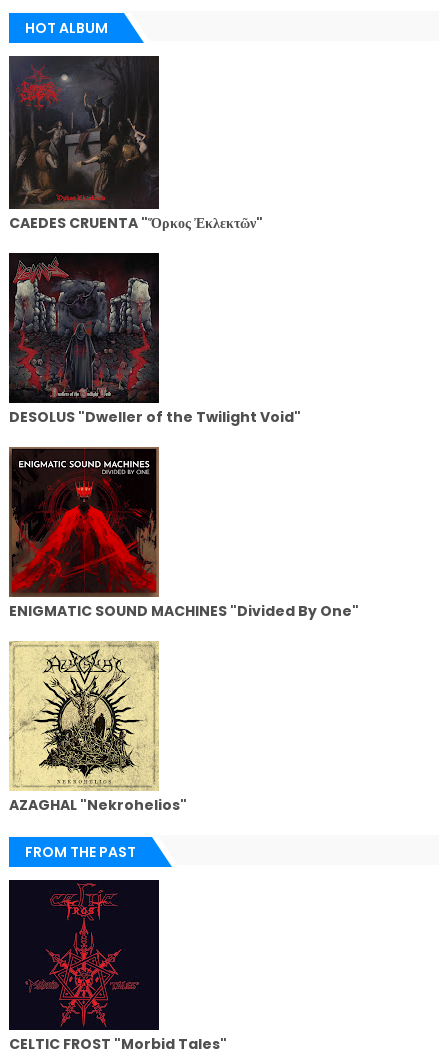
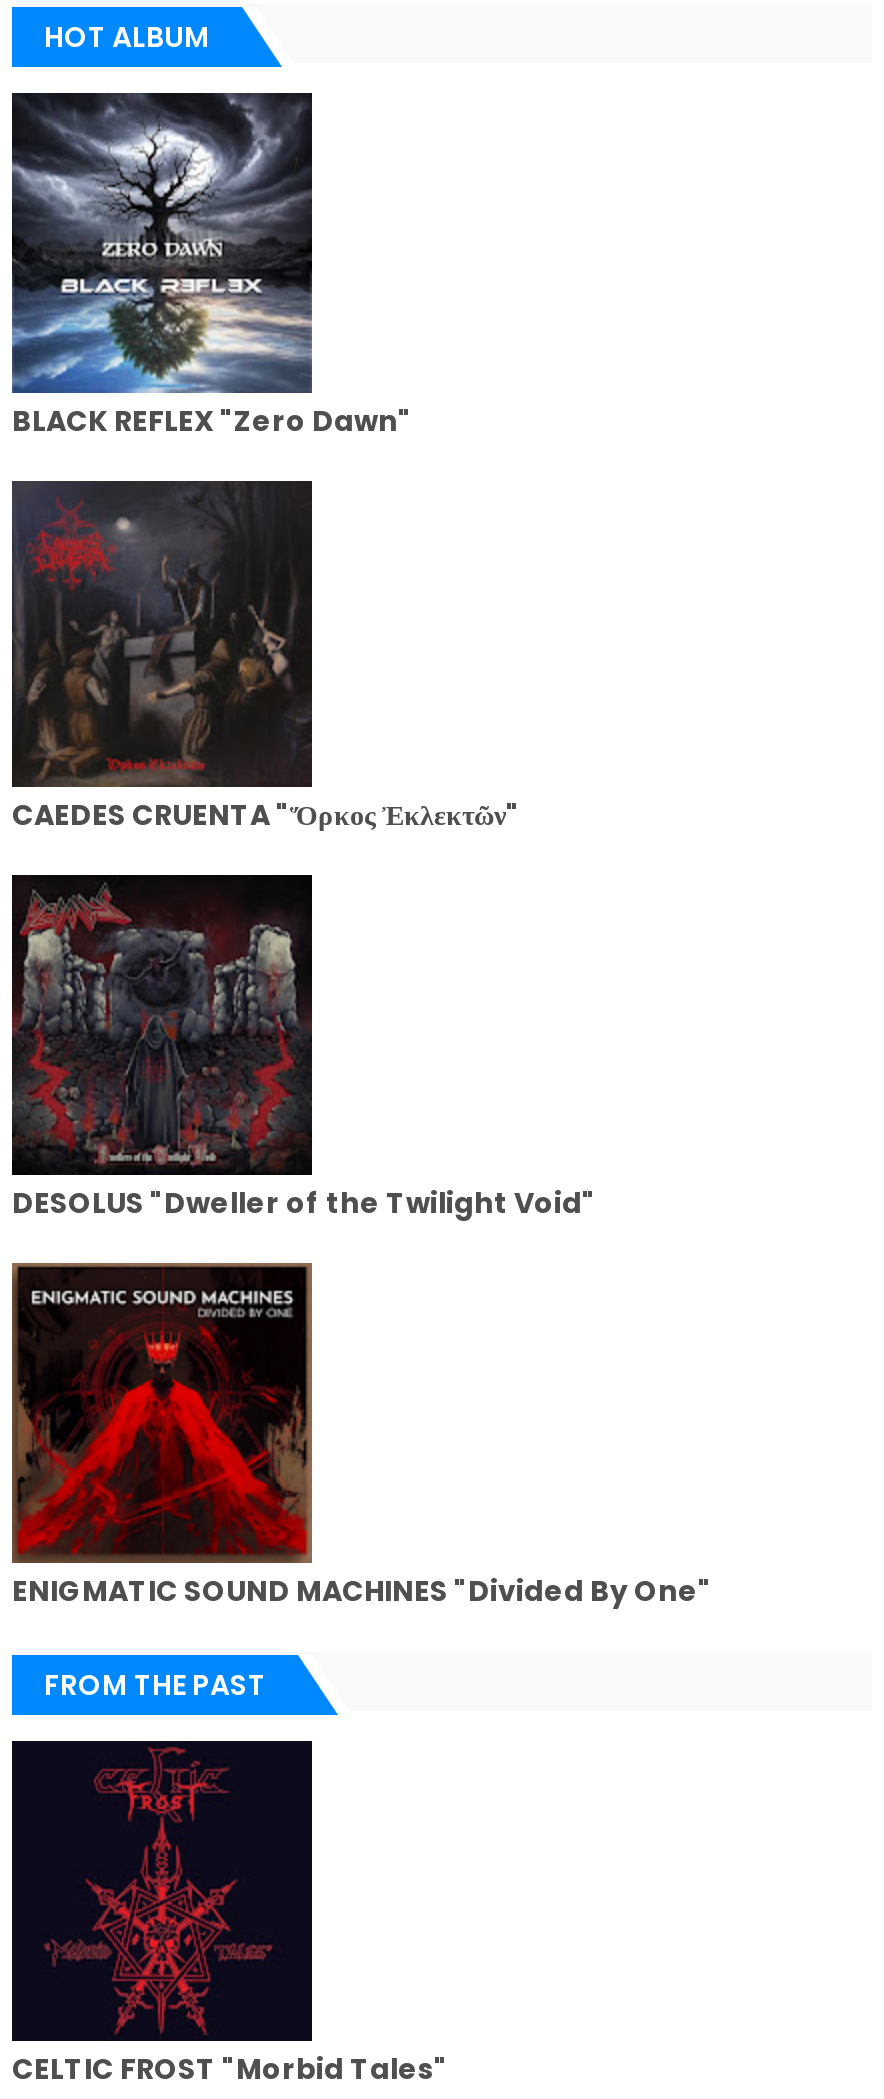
+ [image]
+ BLACK REFLEX "Zero Dawn"

moved down: [image] | CAEDES CRUENTA "Ὅρκος Ἐκλεκτῶν" | DESOLUS "Dweller of the Twilight Void" | ENIGMATIC SOUND MACHINES "Divided By One"

- [image]
- AZAGHAL "Nekrohelios"
